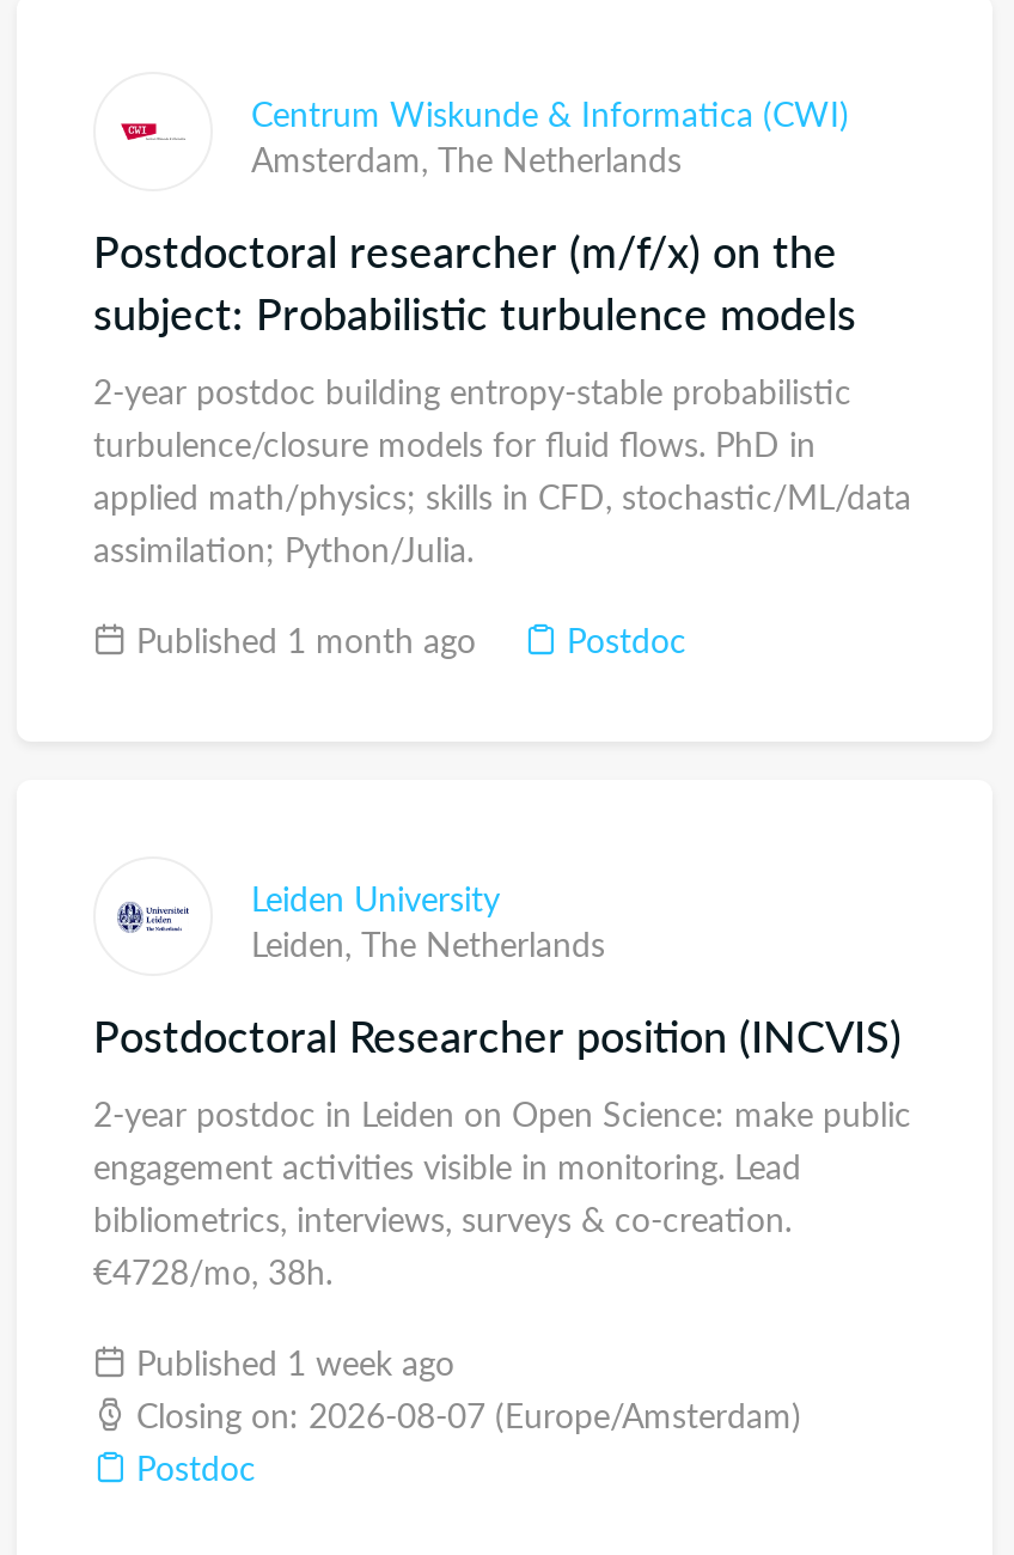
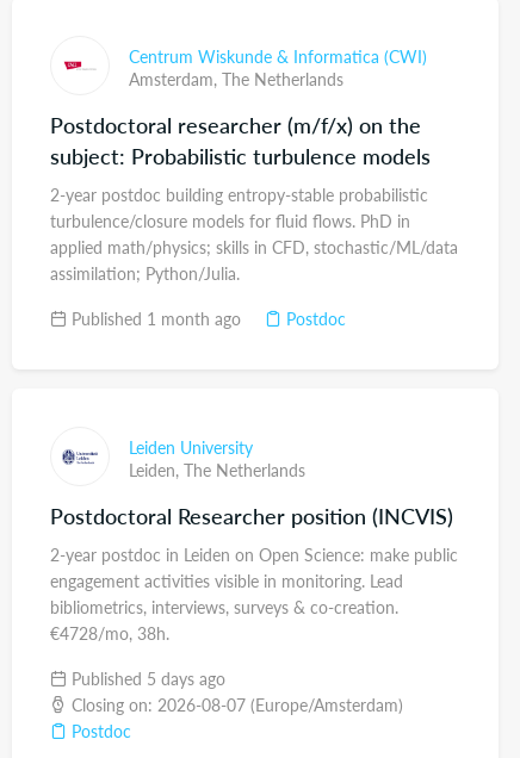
- Published 1 week ago
+ Published 5 days ago
